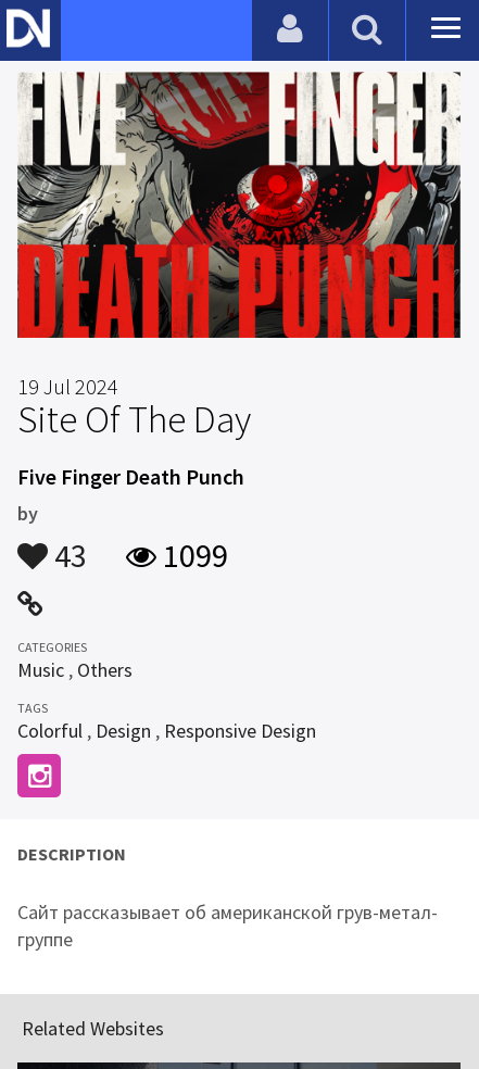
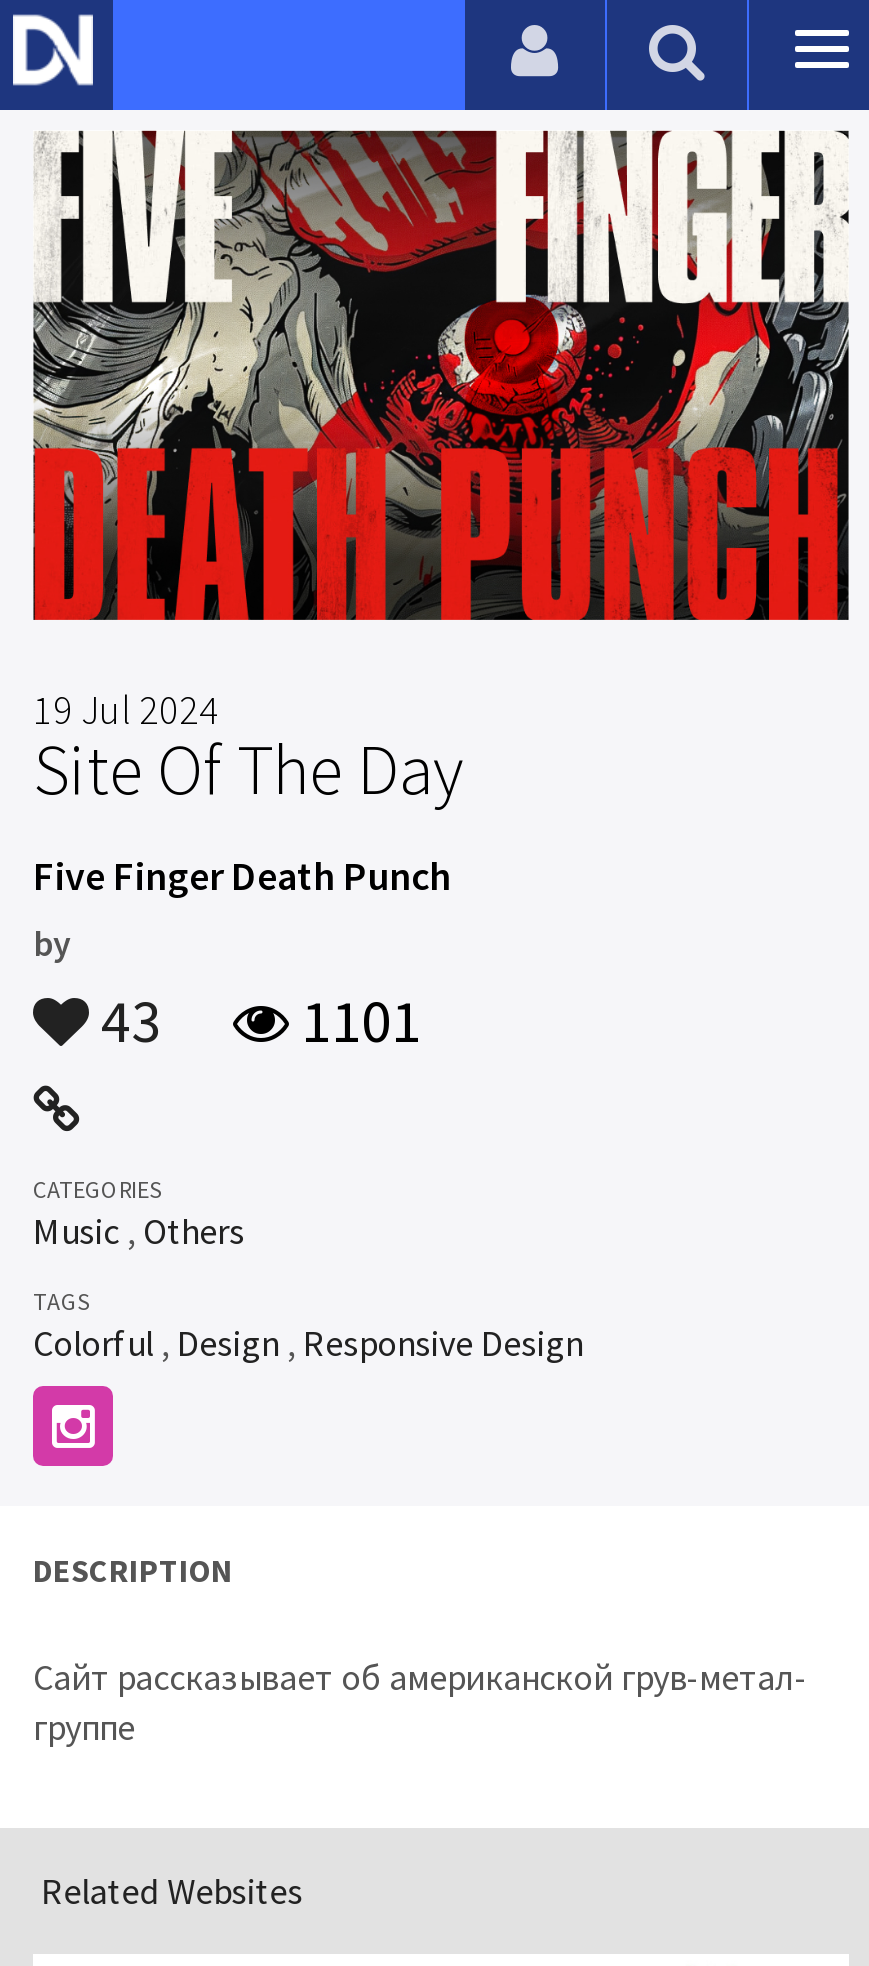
- 43 1099
+ 43 1101
